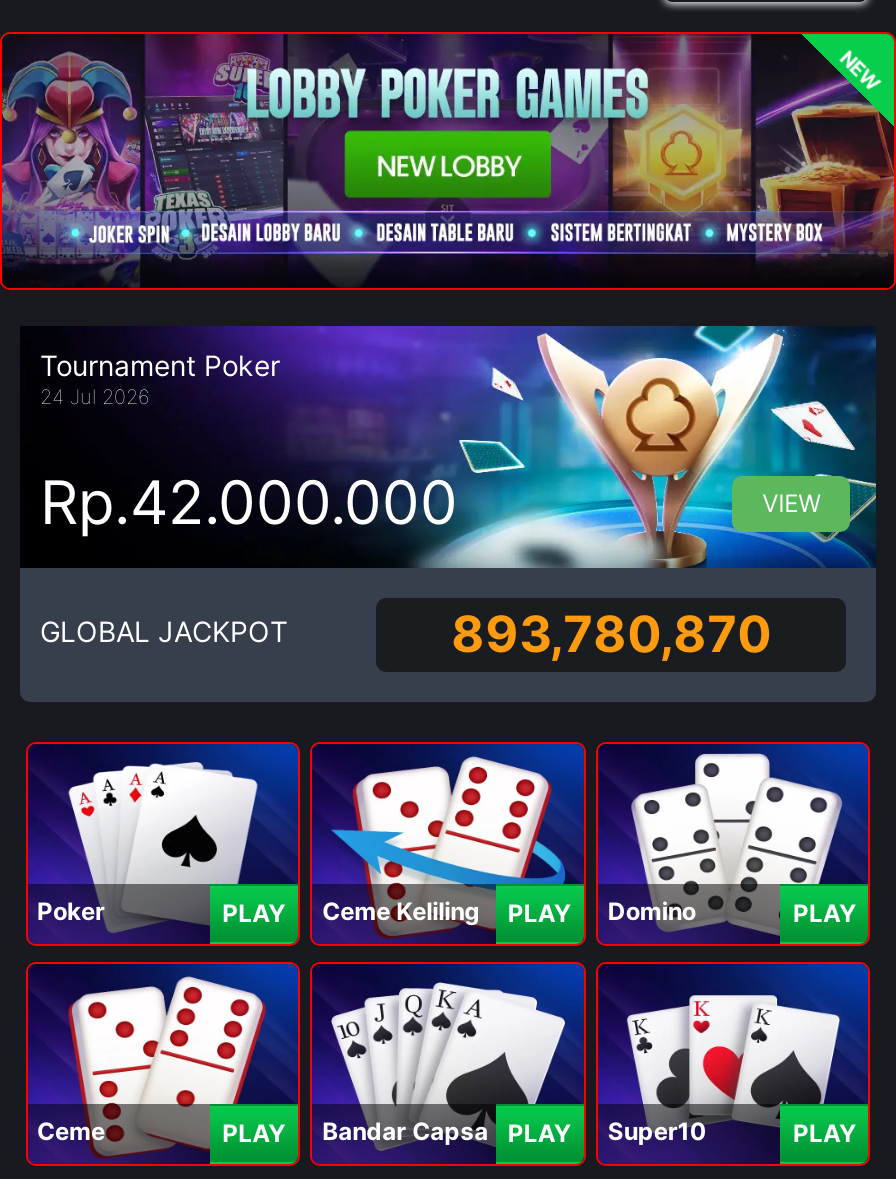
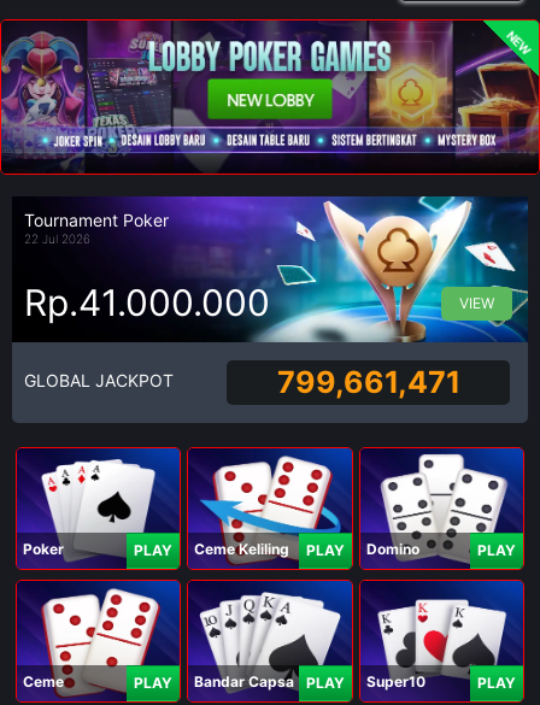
- 24 Jul 2026
+ 22 Jul 2026

- Rp.42.000.000
+ Rp.41.000.000

- 893,780,870
+ 799,661,471
